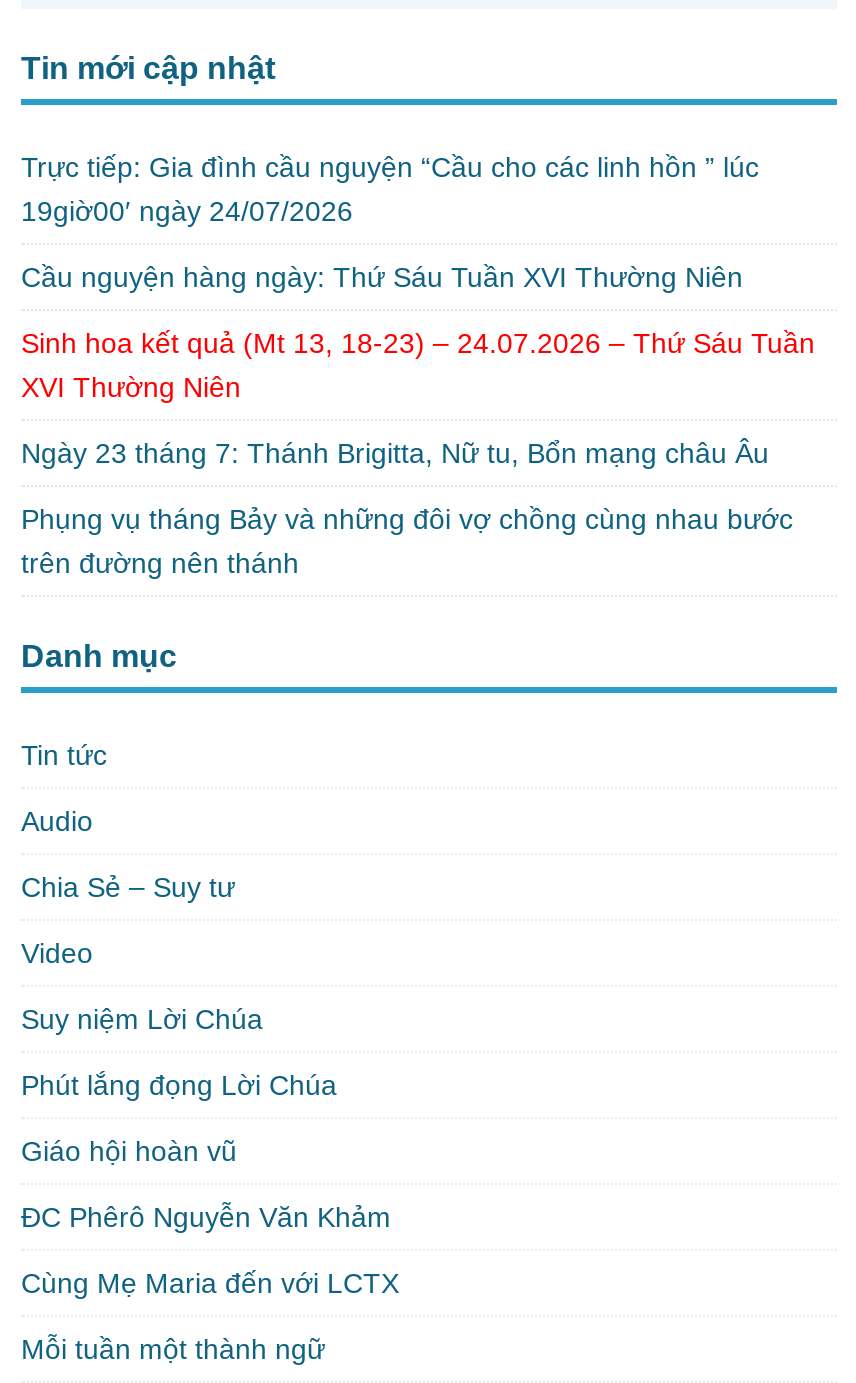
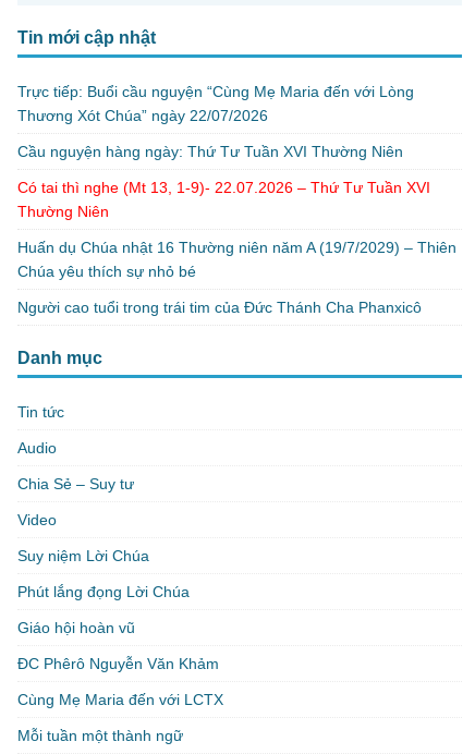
- Trực tiếp: Gia đình cầu nguyện “Cầu cho các linh hồn ” lúc
- 19giờ00′ ngày 24/07/2026
+ Trực tiếp: Buổi cầu nguyện “Cùng Mẹ Maria đến với Lòng
+ Thương Xót Chúa” ngày 22/07/2026

- Cầu nguyện hàng ngày: Thứ Sáu Tuần XVI Thường Niên
+ Cầu nguyện hàng ngày: Thứ Tư Tuần XVI Thường Niên

- Sinh hoa kết quả (Mt 13, 18-23) – 24.07.2026 – Thứ Sáu Tuần
- XVI Thường Niên
+ Có tai thì nghe (Mt 13, 1-9)- 22.07.2026 – Thứ Tư Tuần XVI
+ Thường Niên

- Ngày 23 tháng 7: Thánh Brigitta, Nữ tu, Bổn mạng châu Âu
+ Huấn dụ Chúa nhật 16 Thường niên năm A (19/7/2029) – Thiên
+ Chúa yêu thích sự nhỏ bé

- Phụng vụ tháng Bảy và những đôi vợ chồng cùng nhau bước
- trên đường nên thánh
+ Người cao tuổi trong trái tim của Đức Thánh Cha Phanxicô
